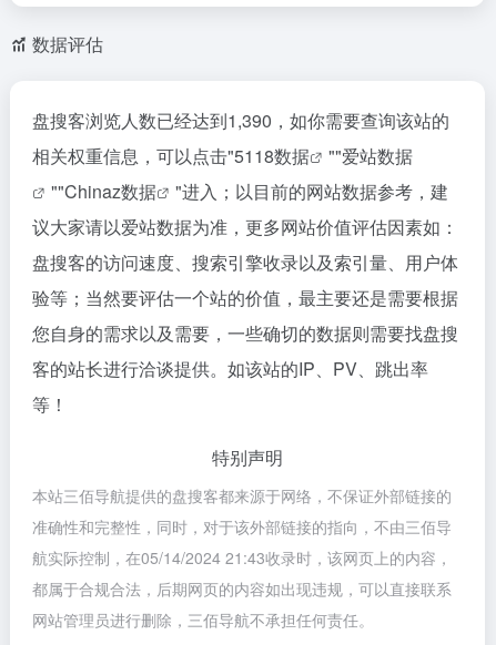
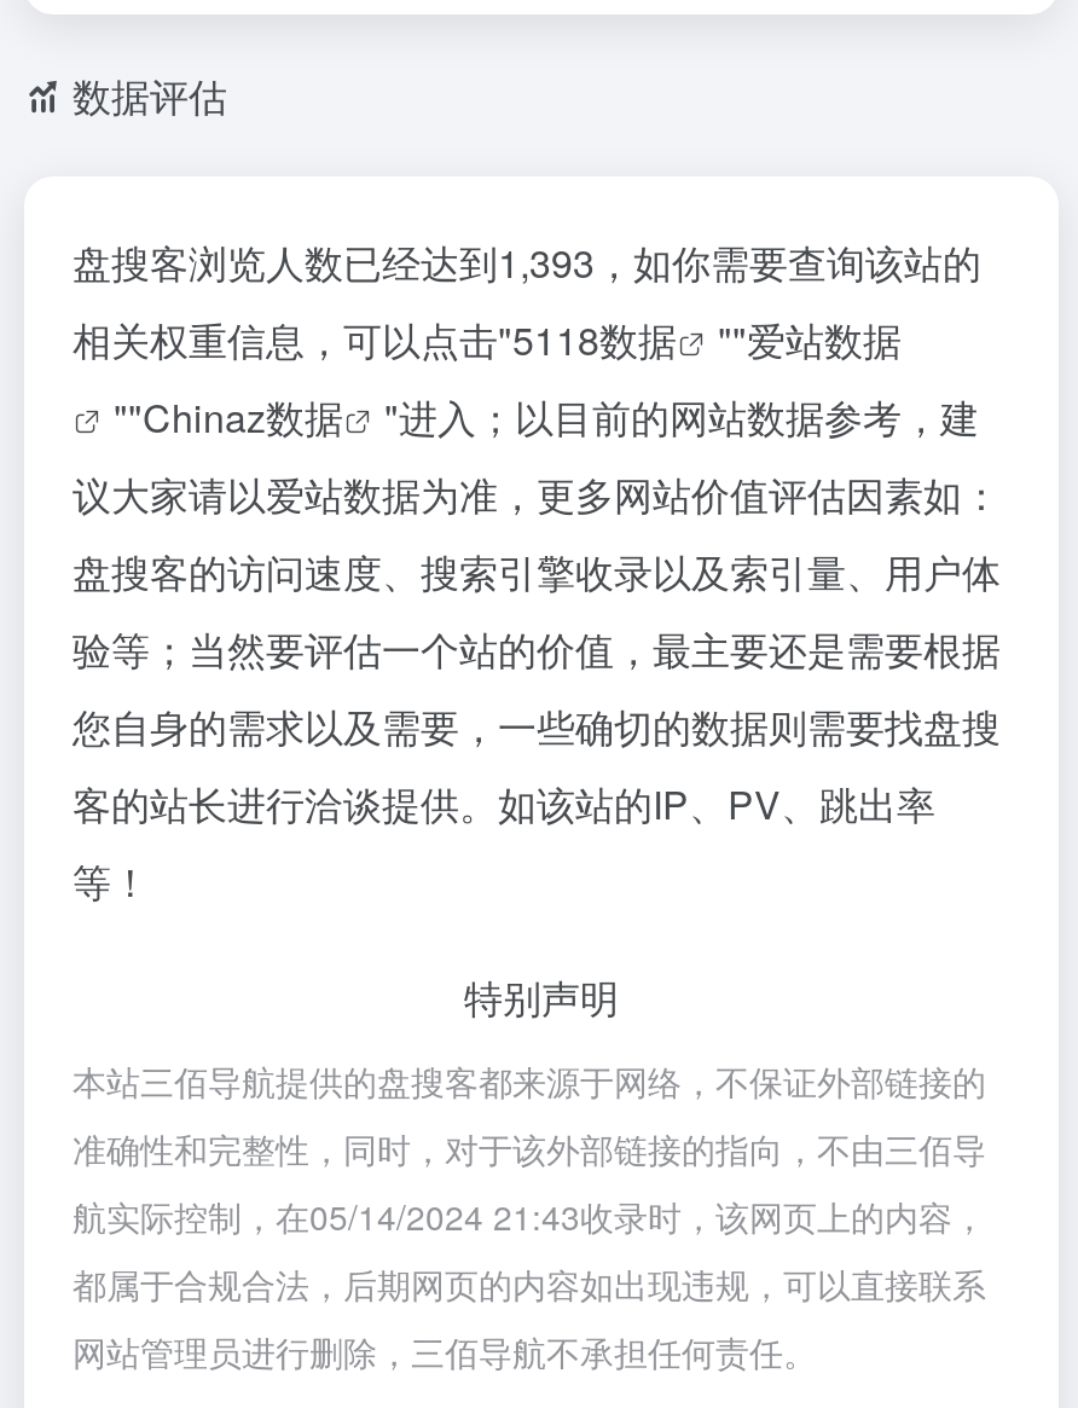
- 盘搜客浏览人数已经达到1,390，如你需要查询该站的
+ 盘搜客浏览人数已经达到1,393，如你需要查询该站的
